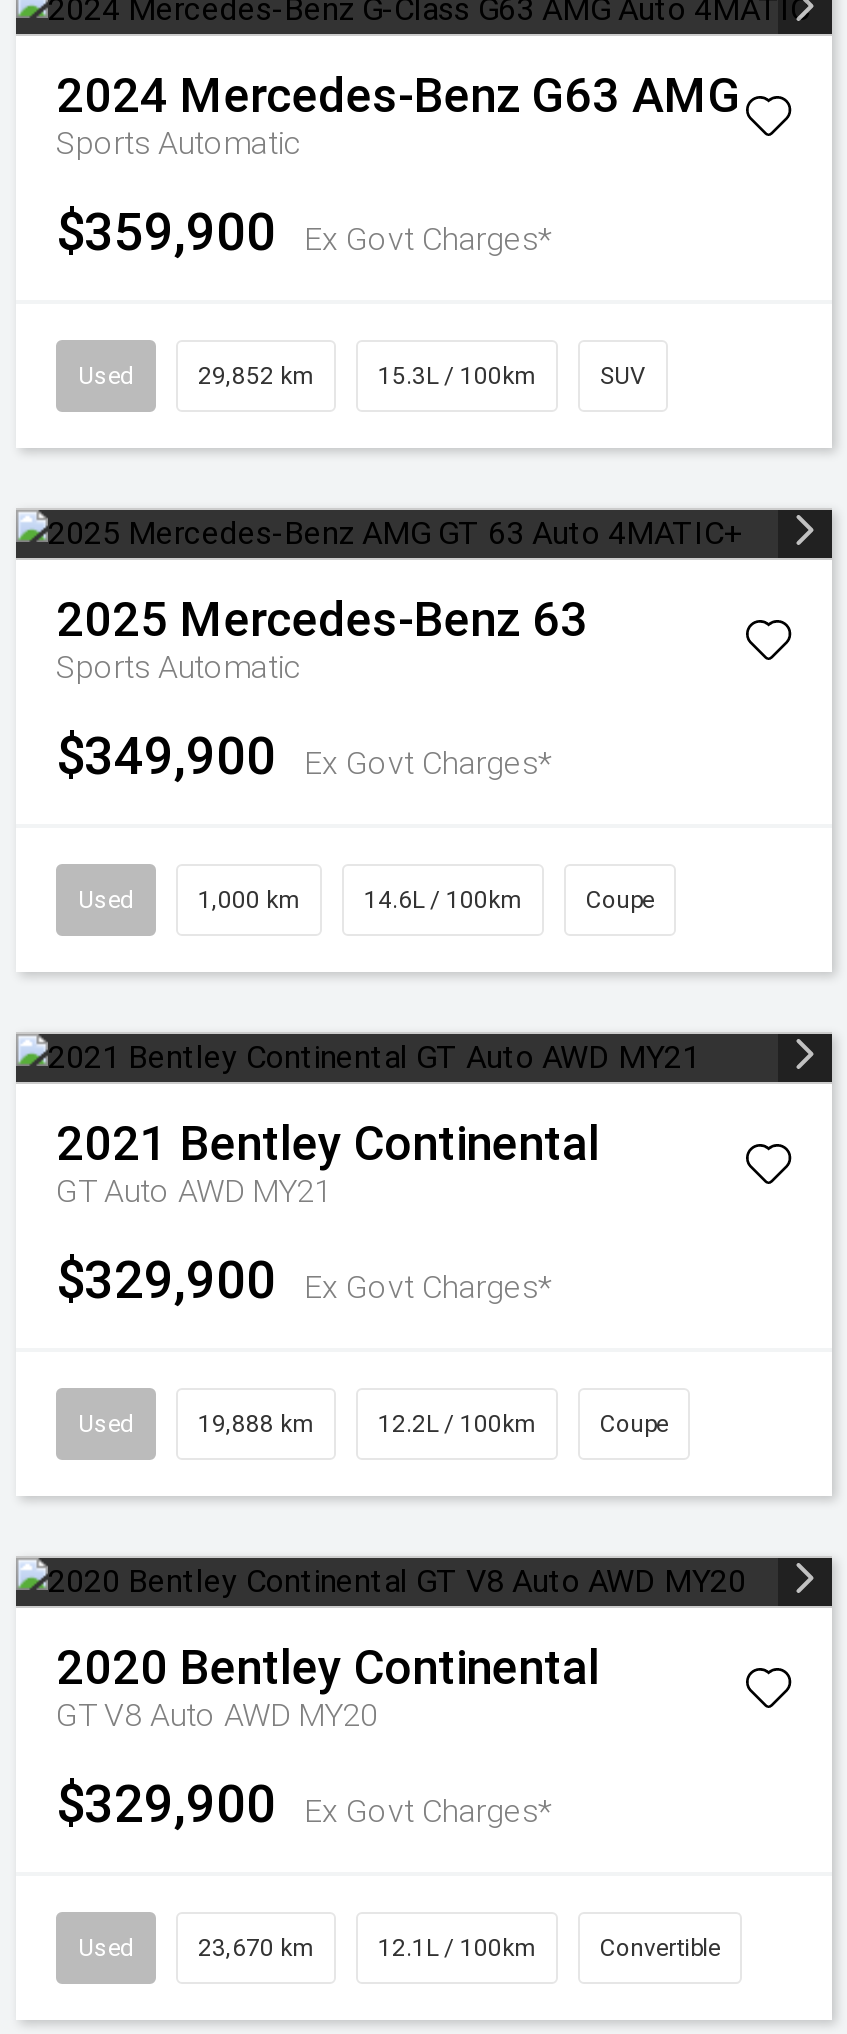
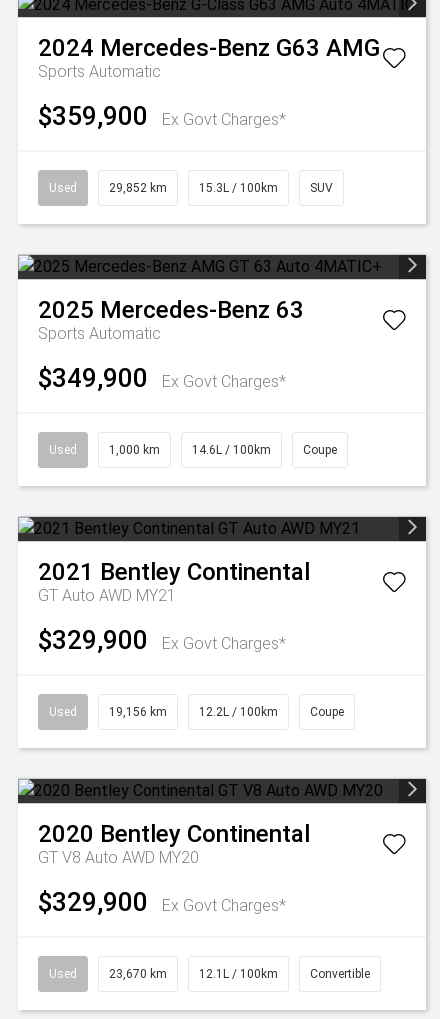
- 19,888 km
+ 19,156 km
